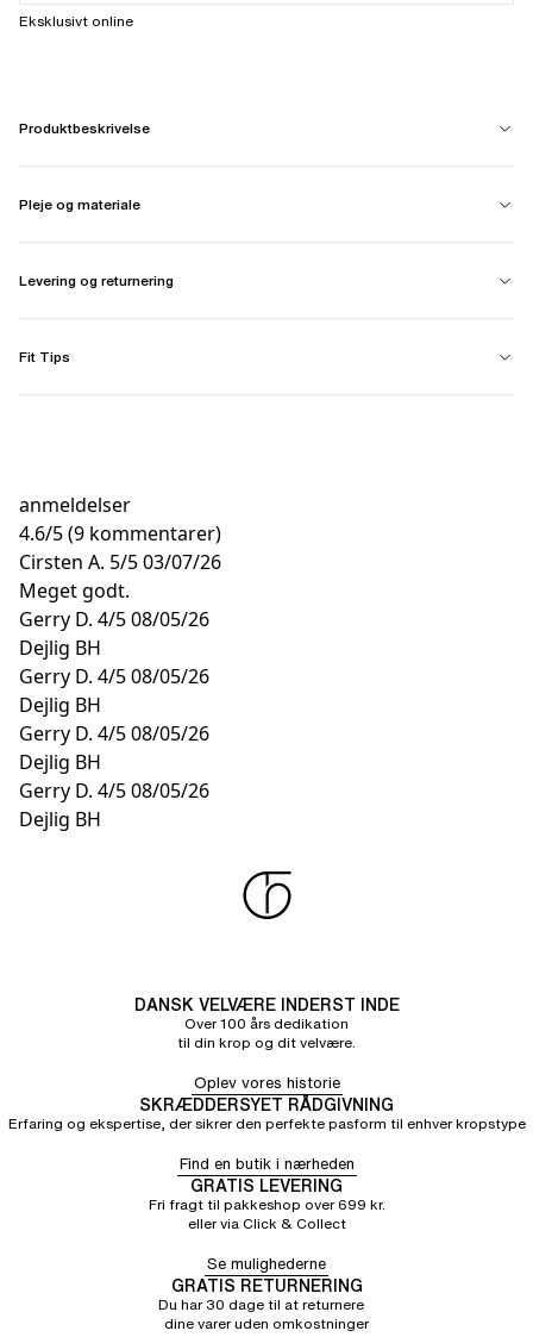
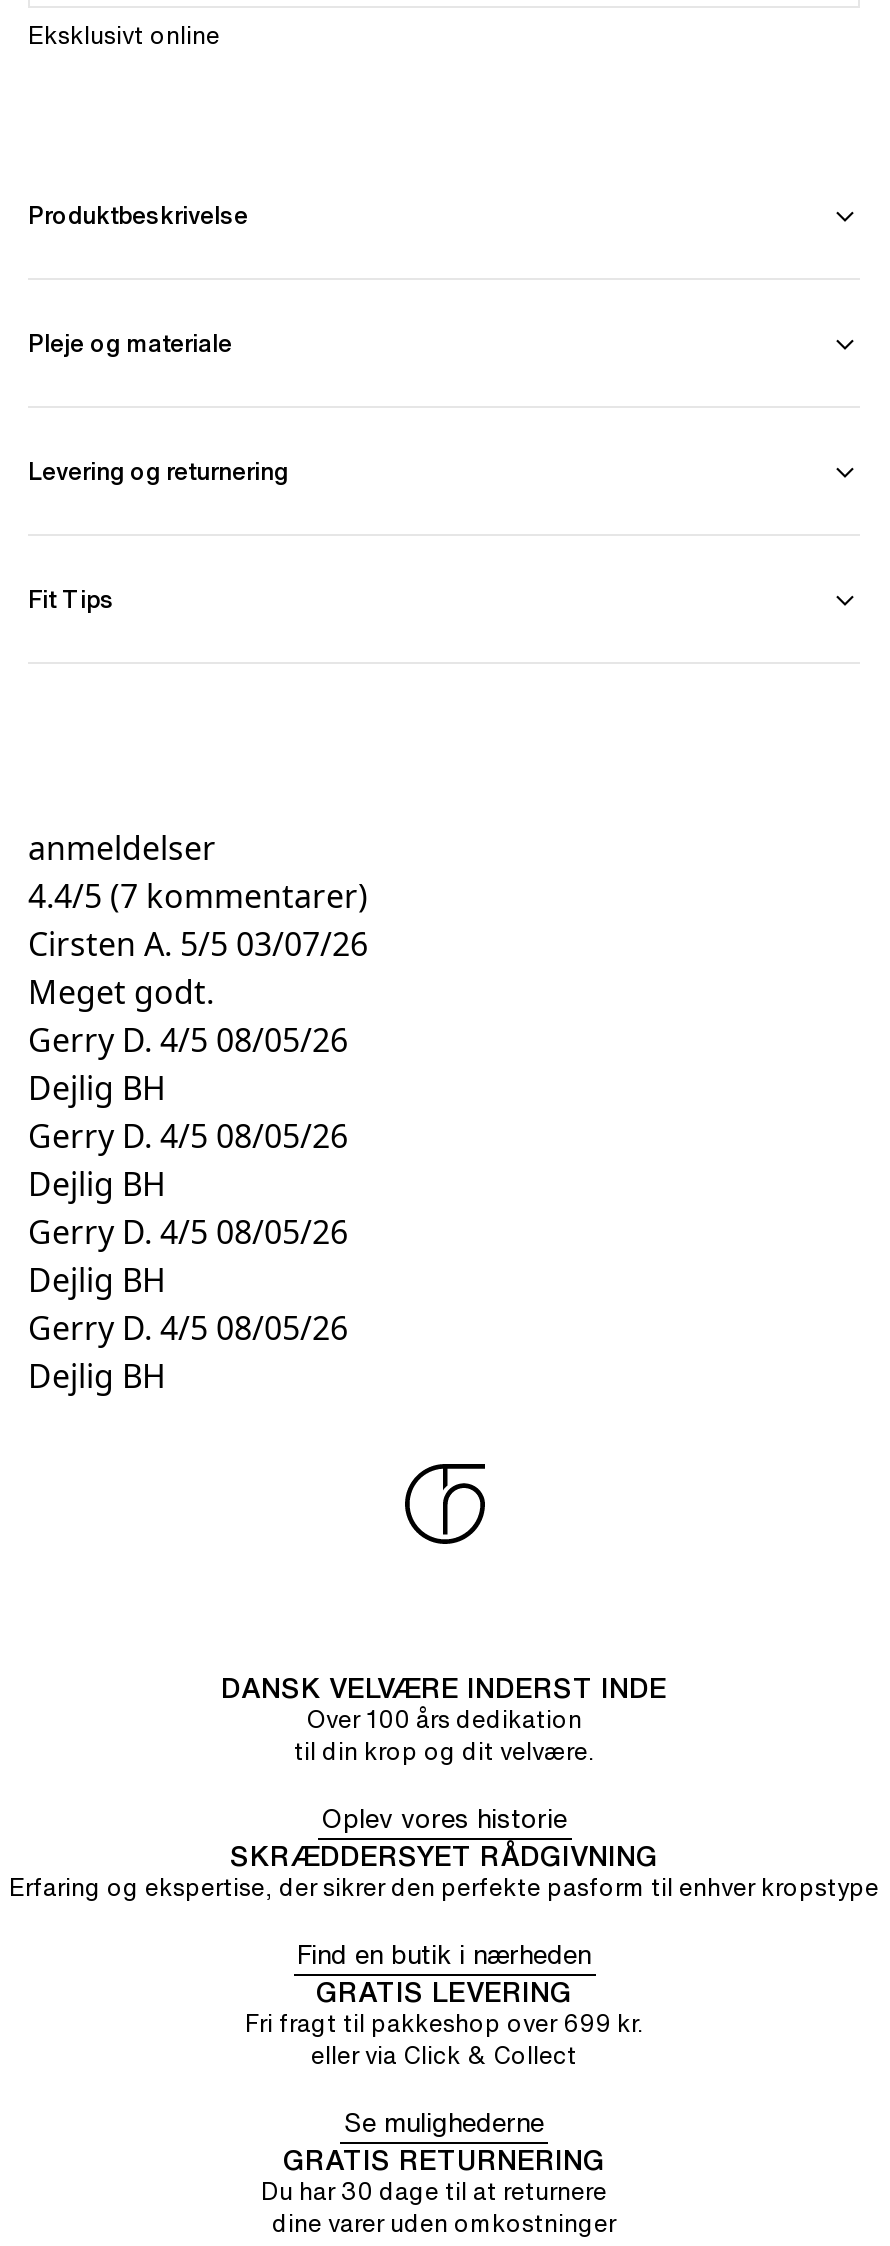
- 4.6/5 (9 kommentarer)
+ 4.4/5 (7 kommentarer)
